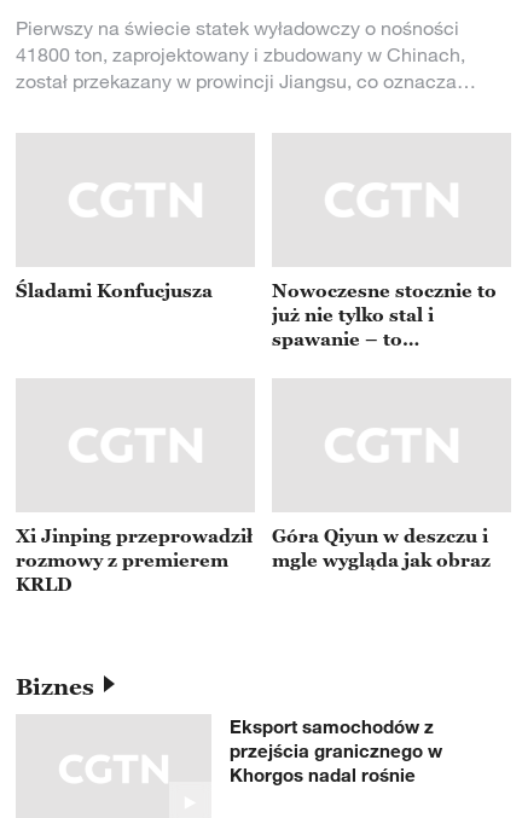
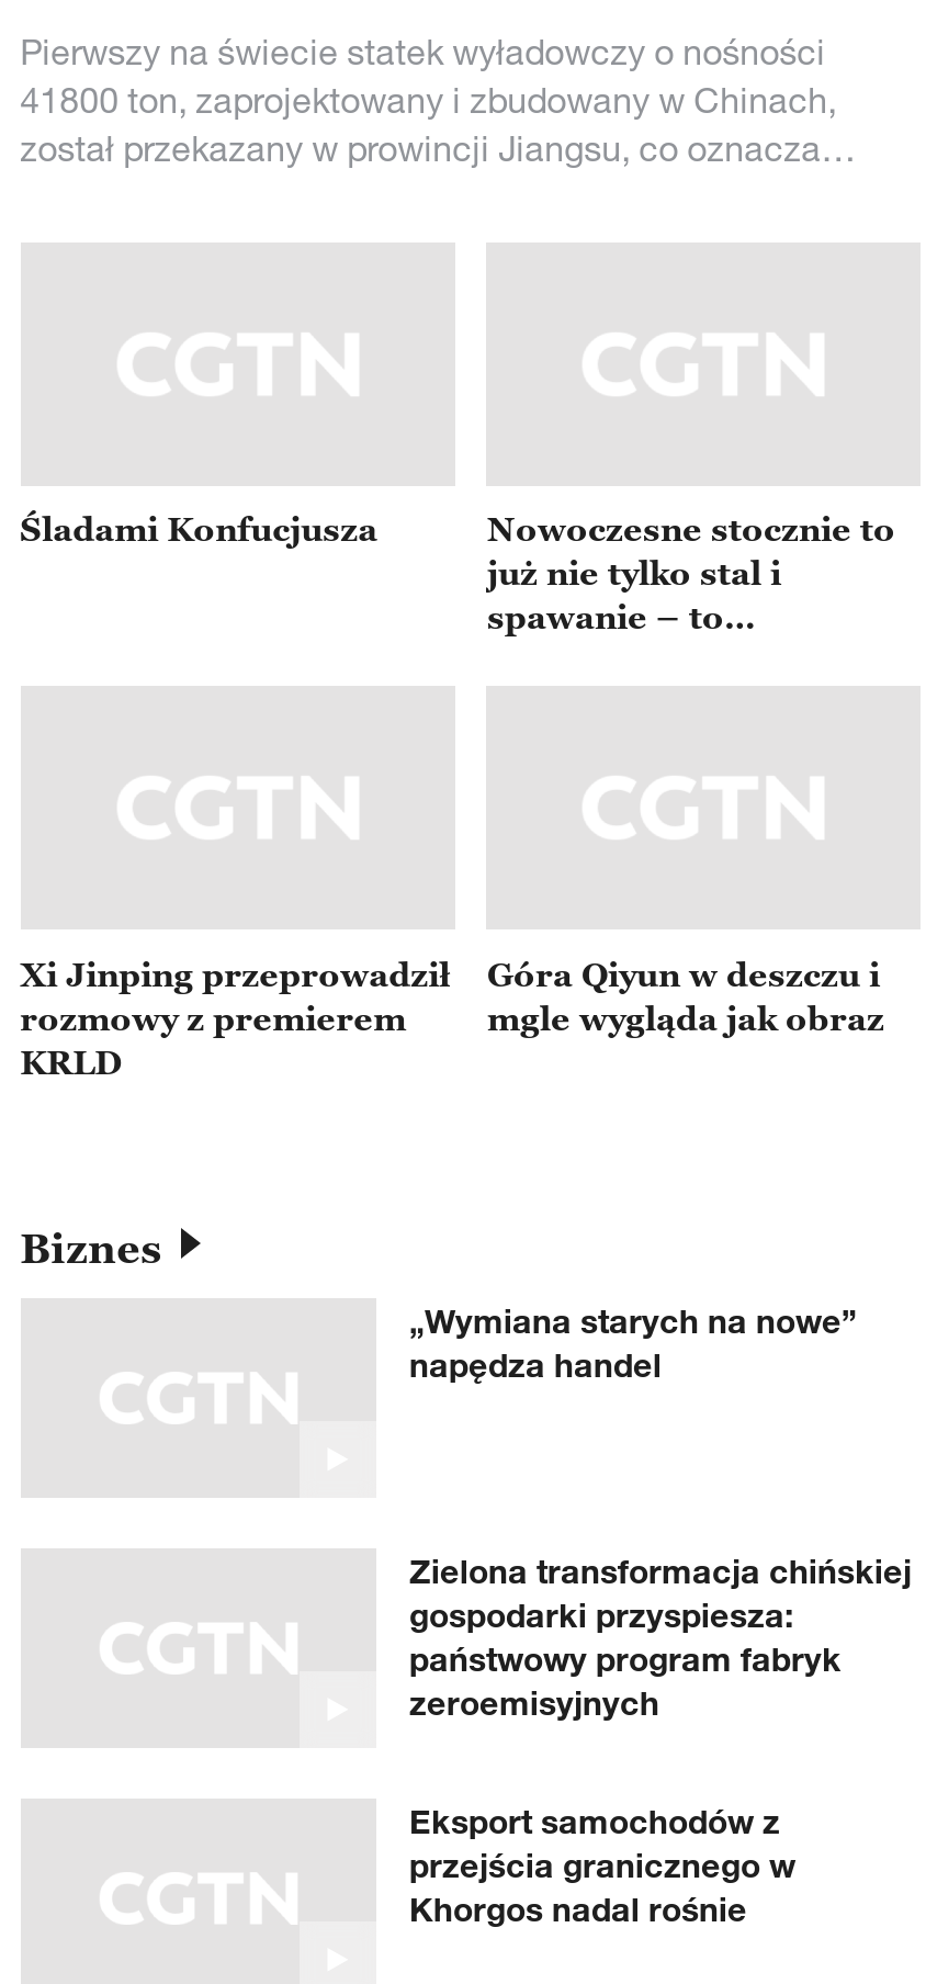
+ „Wymiana starych na nowe”
+ napędza handel

+ Zielona transformacja chińskiej
+ gospodarki przyspiesza:
+ państwowy program fabryk
+ zeroemisyjnych
